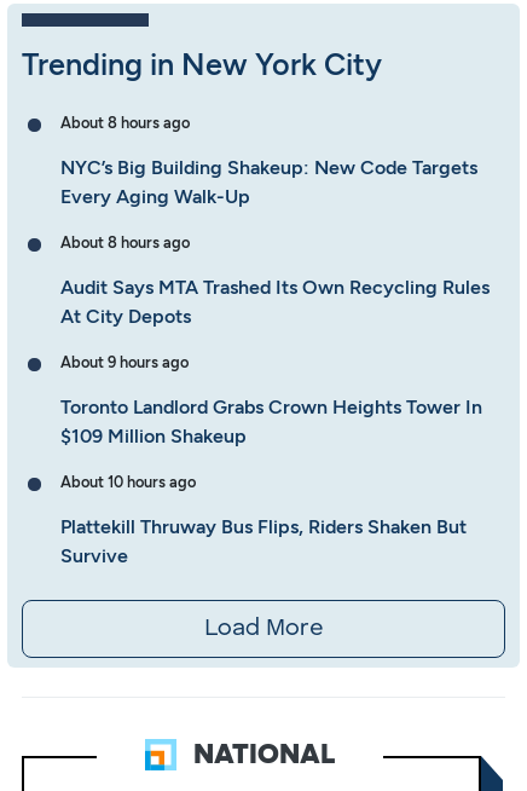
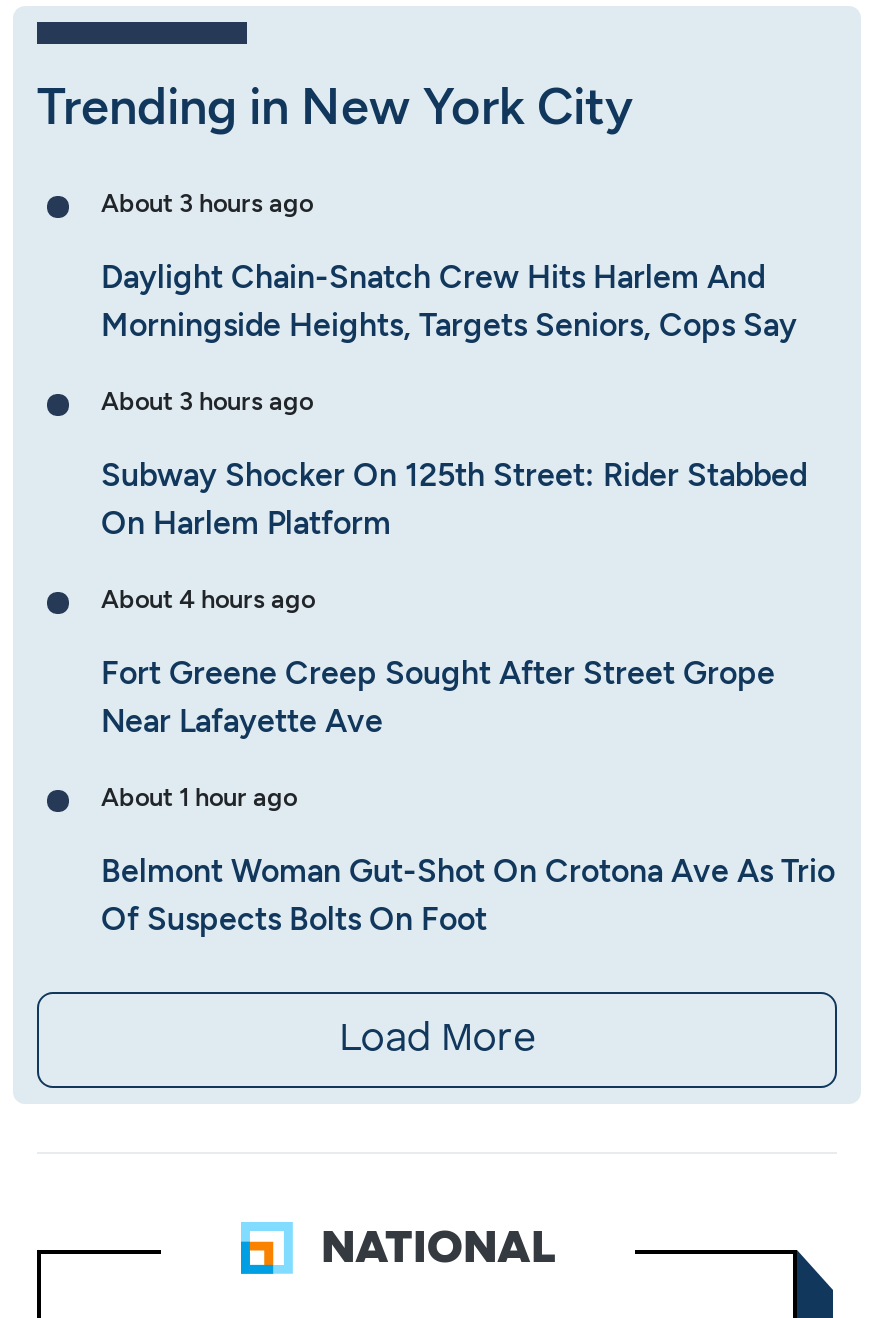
- About 8 hours ago
+ About 3 hours ago

- NYC’s Big Building Shakeup: New Code Targets
- Every Aging Walk-Up
+ Daylight Chain-Snatch Crew Hits Harlem And
+ Morningside Heights, Targets Seniors, Cops Say

- About 8 hours ago
+ About 3 hours ago

- Audit Says MTA Trashed Its Own Recycling Rules
- At City Depots
+ Subway Shocker On 125th Street: Rider Stabbed
+ On Harlem Platform

- About 9 hours ago
+ About 4 hours ago

- Toronto Landlord Grabs Crown Heights Tower In
- $109 Million Shakeup
+ Fort Greene Creep Sought After Street Grope
+ Near Lafayette Ave

- About 10 hours ago
+ About 1 hour ago

- Plattekill Thruway Bus Flips, Riders Shaken But
- Survive
+ Belmont Woman Gut-Shot On Crotona Ave As Trio
+ Of Suspects Bolts On Foot
